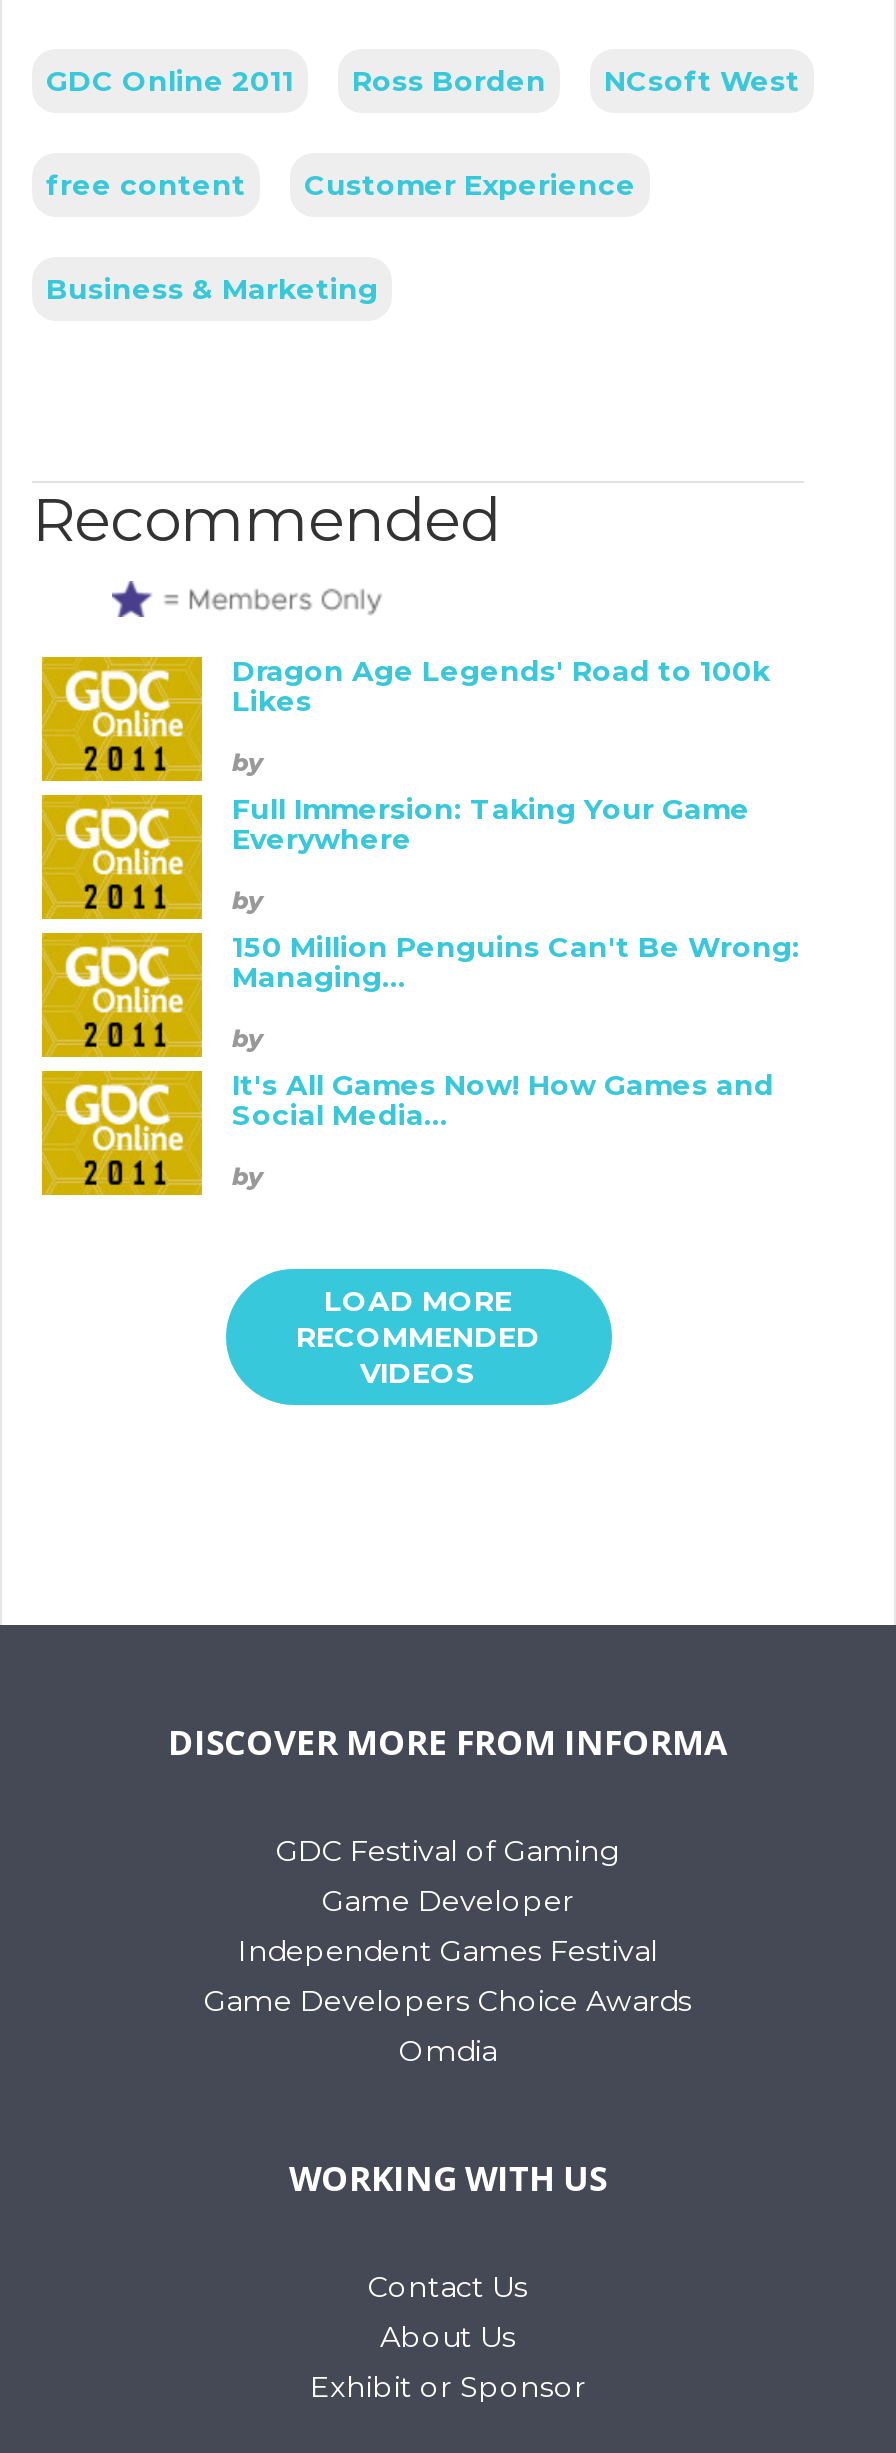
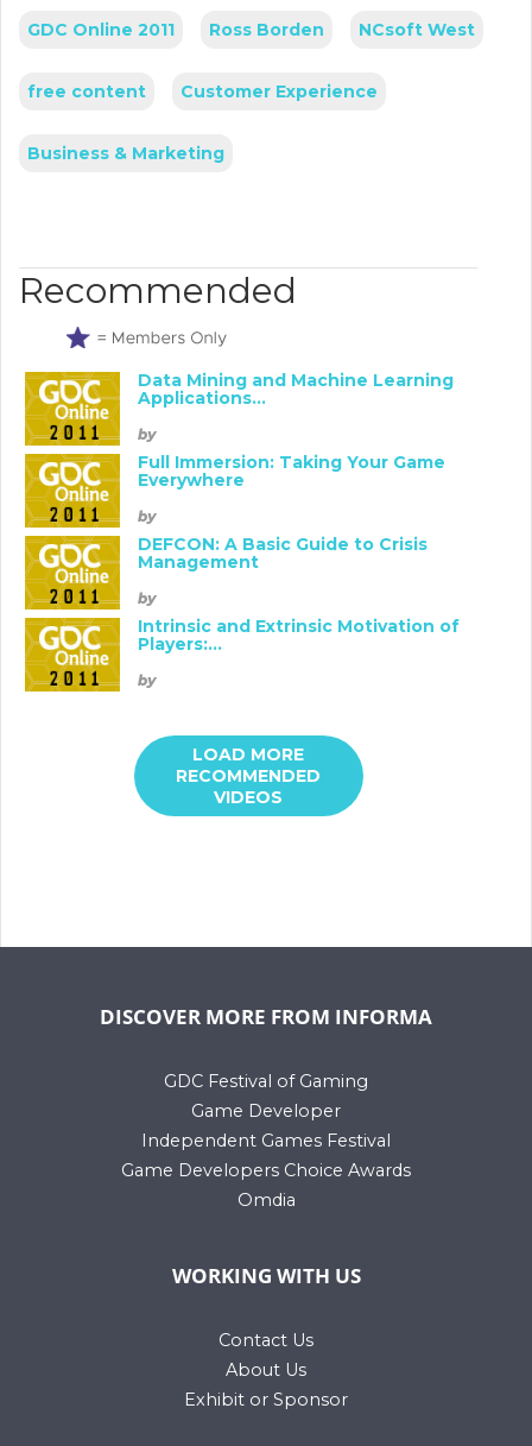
- Dragon Age Legends' Road to 100k
- Likes
+ Data Mining and Machine Learning
+ Applications...

- 150 Million Penguins Can't Be Wrong:
- Managing...
+ DEFCON: A Basic Guide to Crisis
+ Management

- It's All Games Now! How Games and
- Social Media...
+ Intrinsic and Extrinsic Motivation of
+ Players:...
